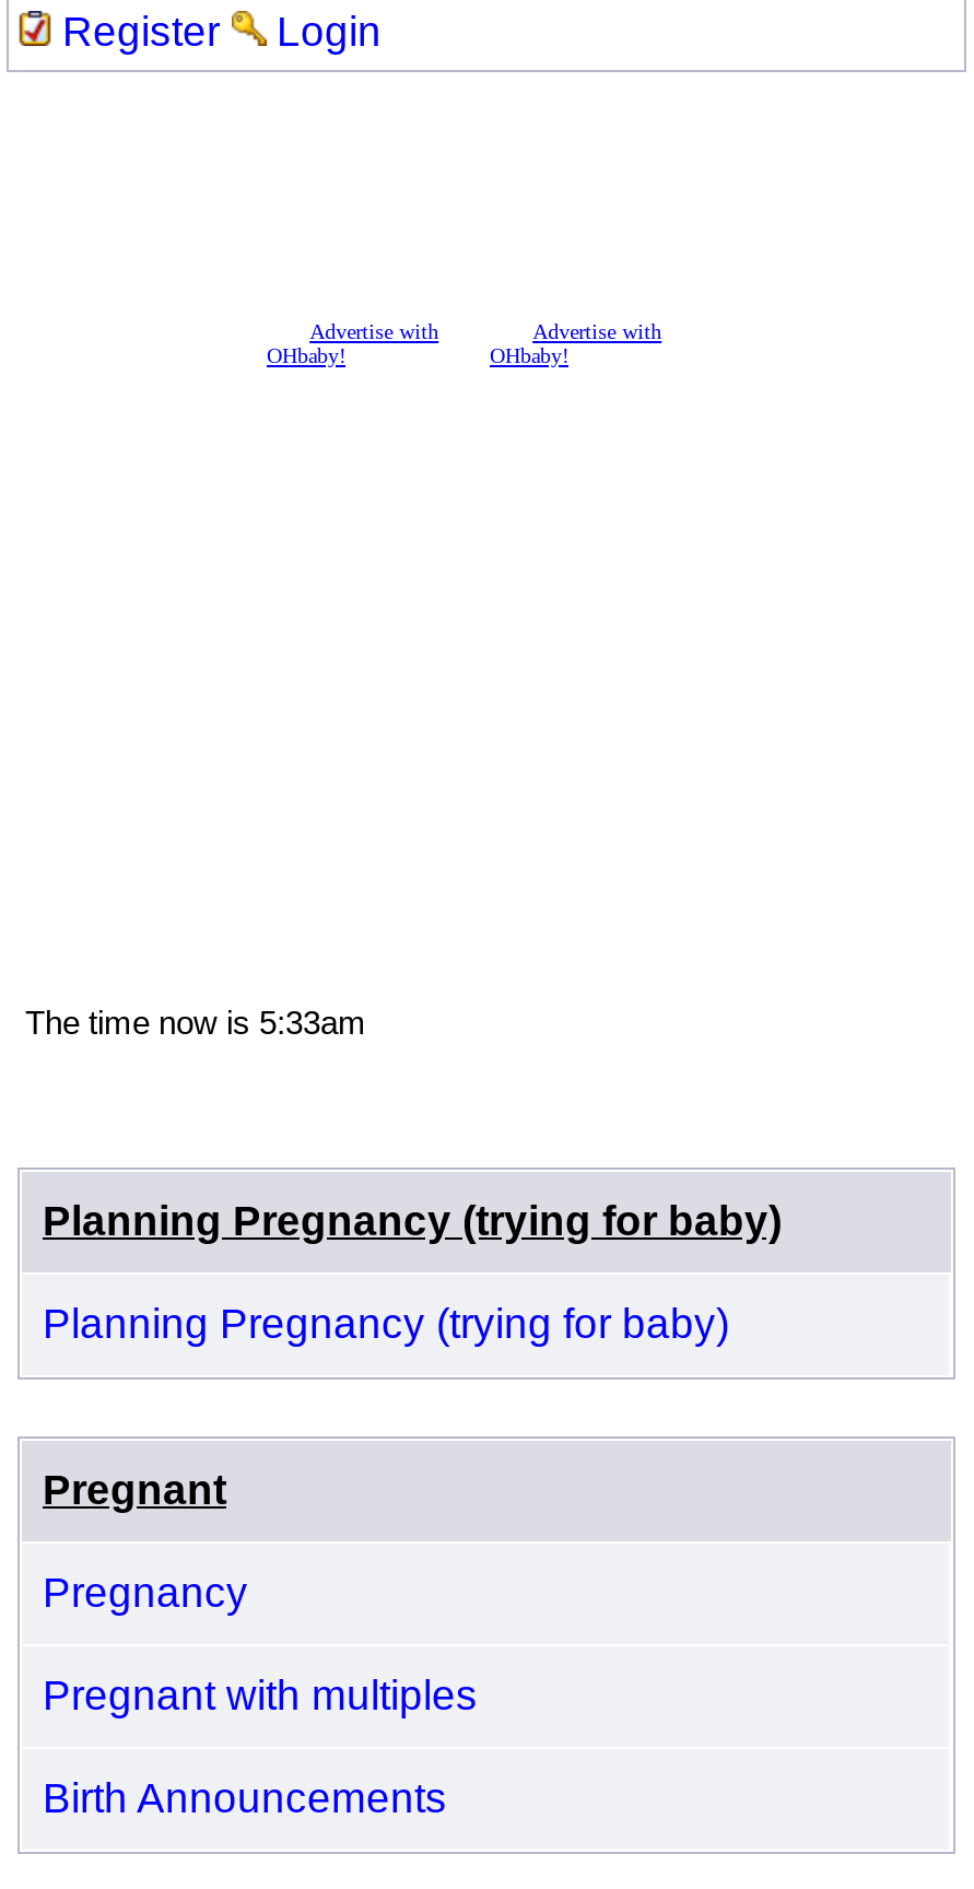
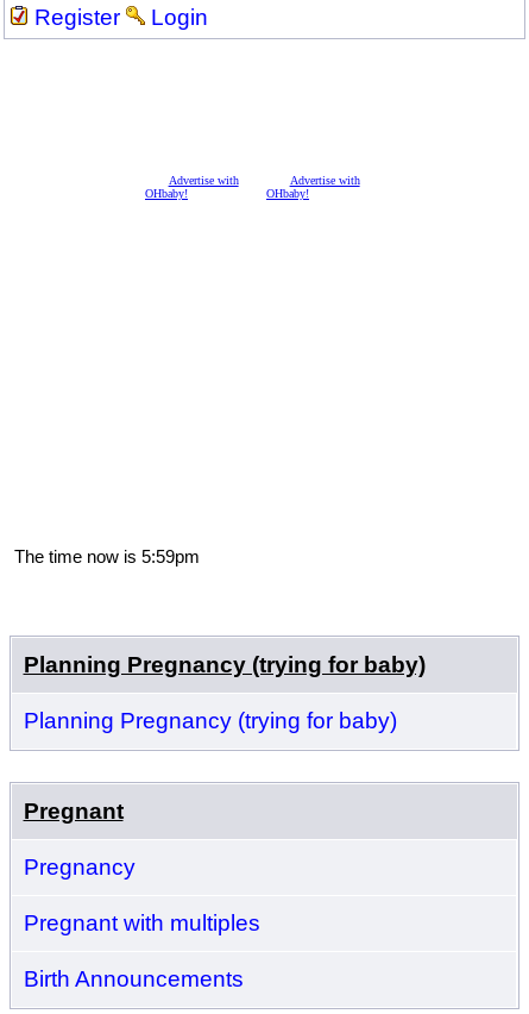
- The time now is 5:33am
+ The time now is 5:59pm
